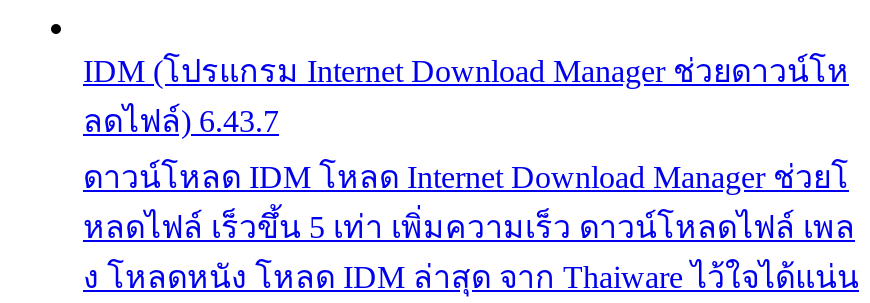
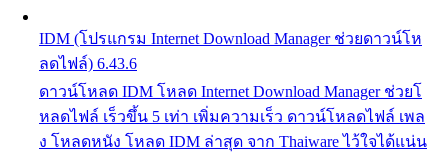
- ลดไฟล์) 6.43.7
+ ลดไฟล์) 6.43.6
